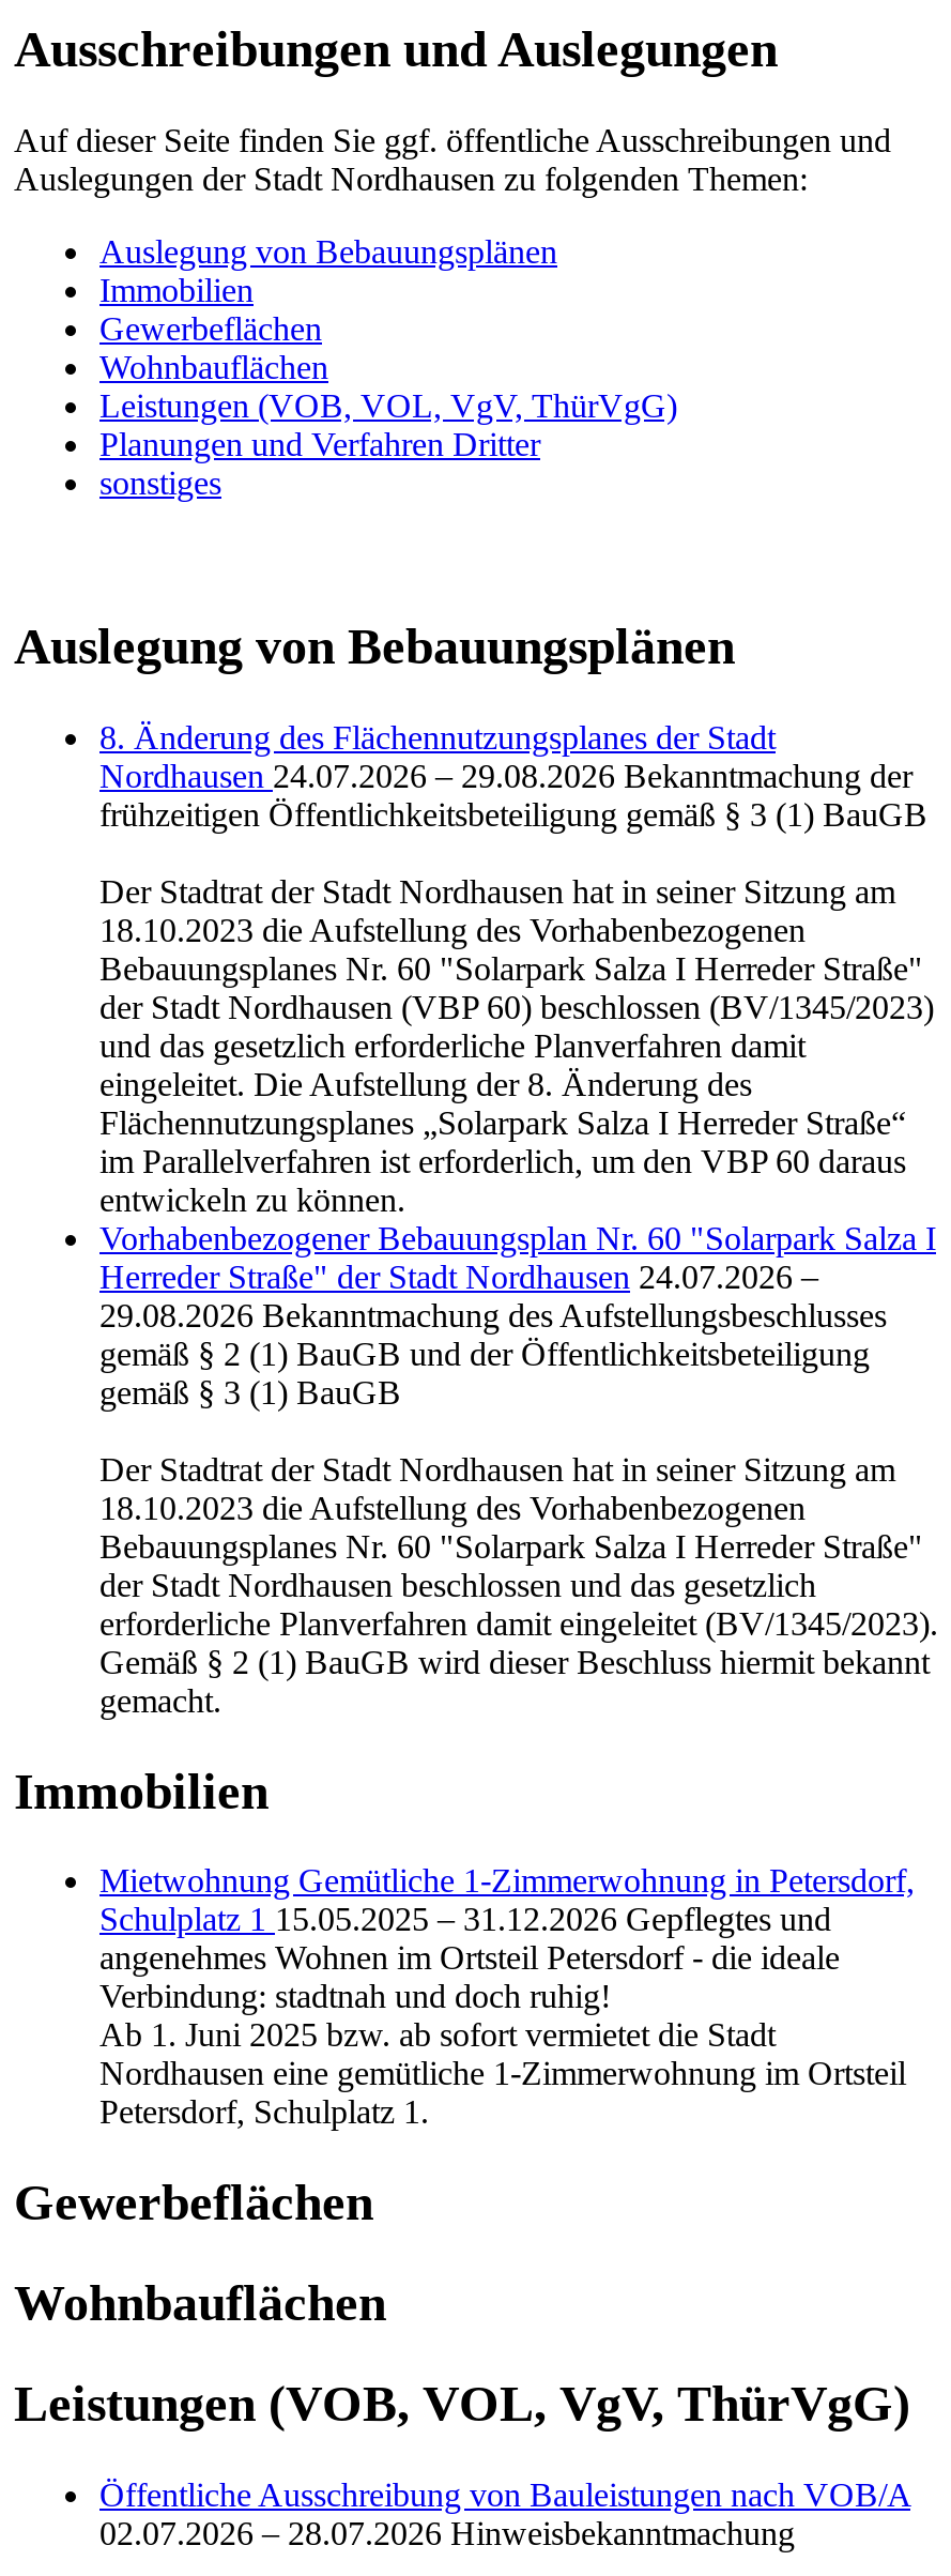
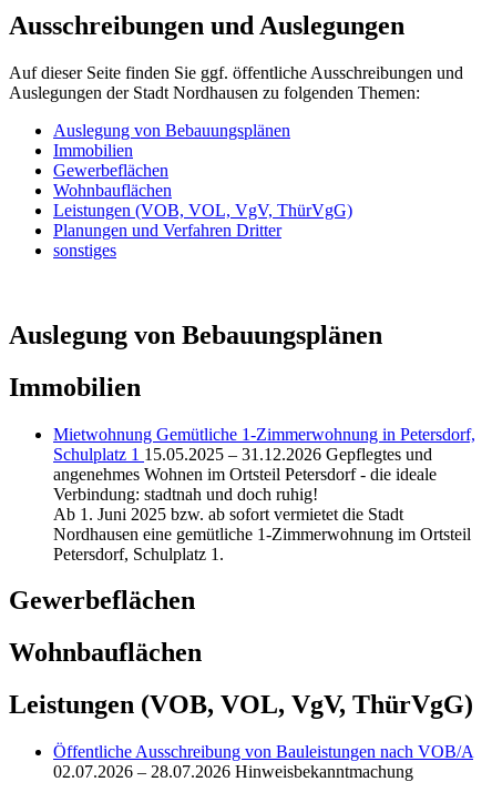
- 8. Änderung des Flächennutzungsplanes der Stadt
- Nordhausen 24.07.2026 – 29.08.2026 Bekanntmachung der
- frühzeitigen Öffentlichkeitsbeteiligung gemäß § 3 (1) BauGB
- Der Stadtrat der Stadt Nordhausen hat in seiner Sitzung am
- 18.10.2023 die Aufstellung des Vorhabenbezogenen
- Bebauungsplanes Nr. 60 "Solarpark Salza I Herreder Straße"
- der Stadt Nordhausen (VBP 60) beschlossen (BV/1345/2023)
- und das gesetzlich erforderliche Planverfahren damit
- eingeleitet. Die Aufstellung der 8. Änderung des
- Flächennutzungsplanes „Solarpark Salza I Herreder Straße“
- im Parallelverfahren ist erforderlich, um den VBP 60 daraus
- entwickeln zu können.
- Vorhabenbezogener Bebauungsplan Nr. 60 "Solarpark Salza I
- Herreder Straße" der Stadt Nordhausen 24.07.2026 –
- 29.08.2026 Bekanntmachung des Aufstellungsbeschlusses
- gemäß § 2 (1) BauGB und der Öffentlichkeitsbeteiligung
- gemäß § 3 (1) BauGB
- Der Stadtrat der Stadt Nordhausen hat in seiner Sitzung am
- 18.10.2023 die Aufstellung des Vorhabenbezogenen
- Bebauungsplanes Nr. 60 "Solarpark Salza I Herreder Straße"
- der Stadt Nordhausen beschlossen und das gesetzlich
- erforderliche Planverfahren damit eingeleitet (BV/1345/2023).
- Gemäß § 2 (1) BauGB wird dieser Beschluss hiermit bekannt
- gemacht.
